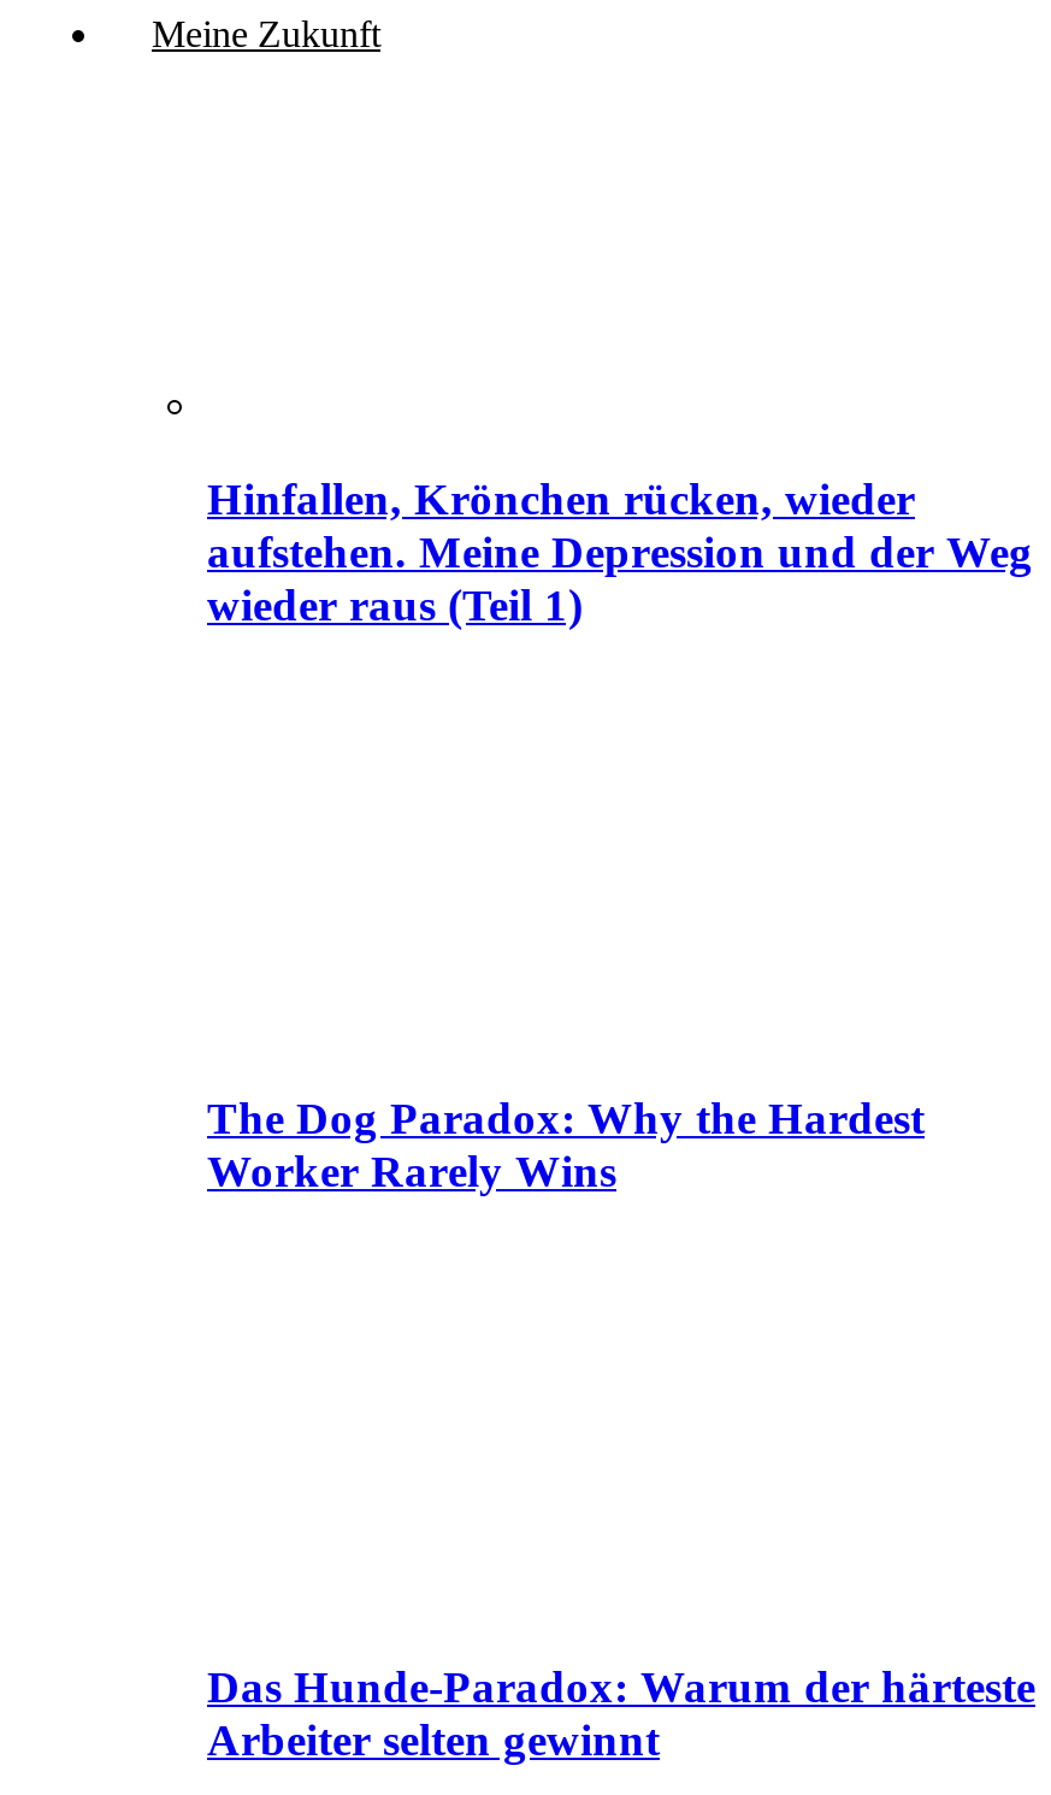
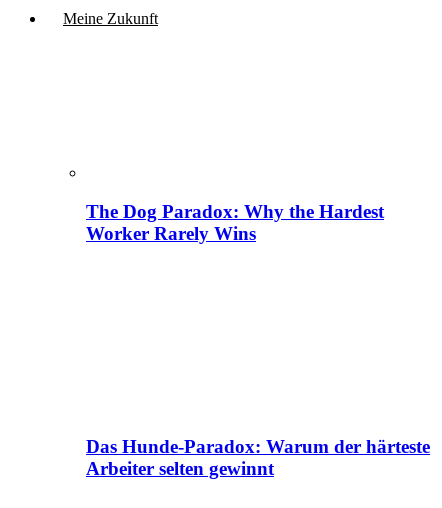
- Hinfallen, Krönchen rücken, wieder
- aufstehen. Meine Depression und der Weg
- wieder raus (Teil 1)
